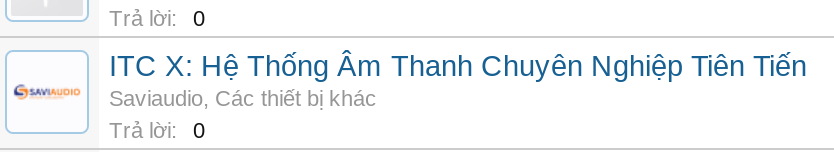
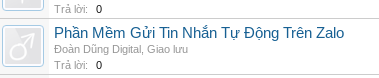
- [image]

- ITC X: Hệ Thống Âm Thanh Chuyên Nghiệp Tiên Tiến
- Saviaudio, Các thiết bị khác
+ Phần Mềm Gửi Tin Nhắn Tự Động Trên Zalo
+ Đoàn Dũng Digital, Giao lưu
